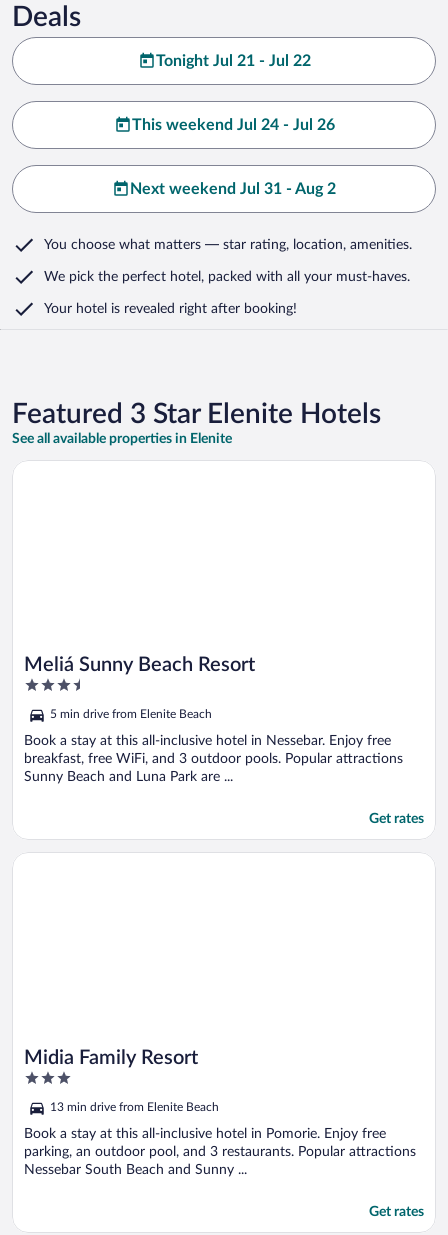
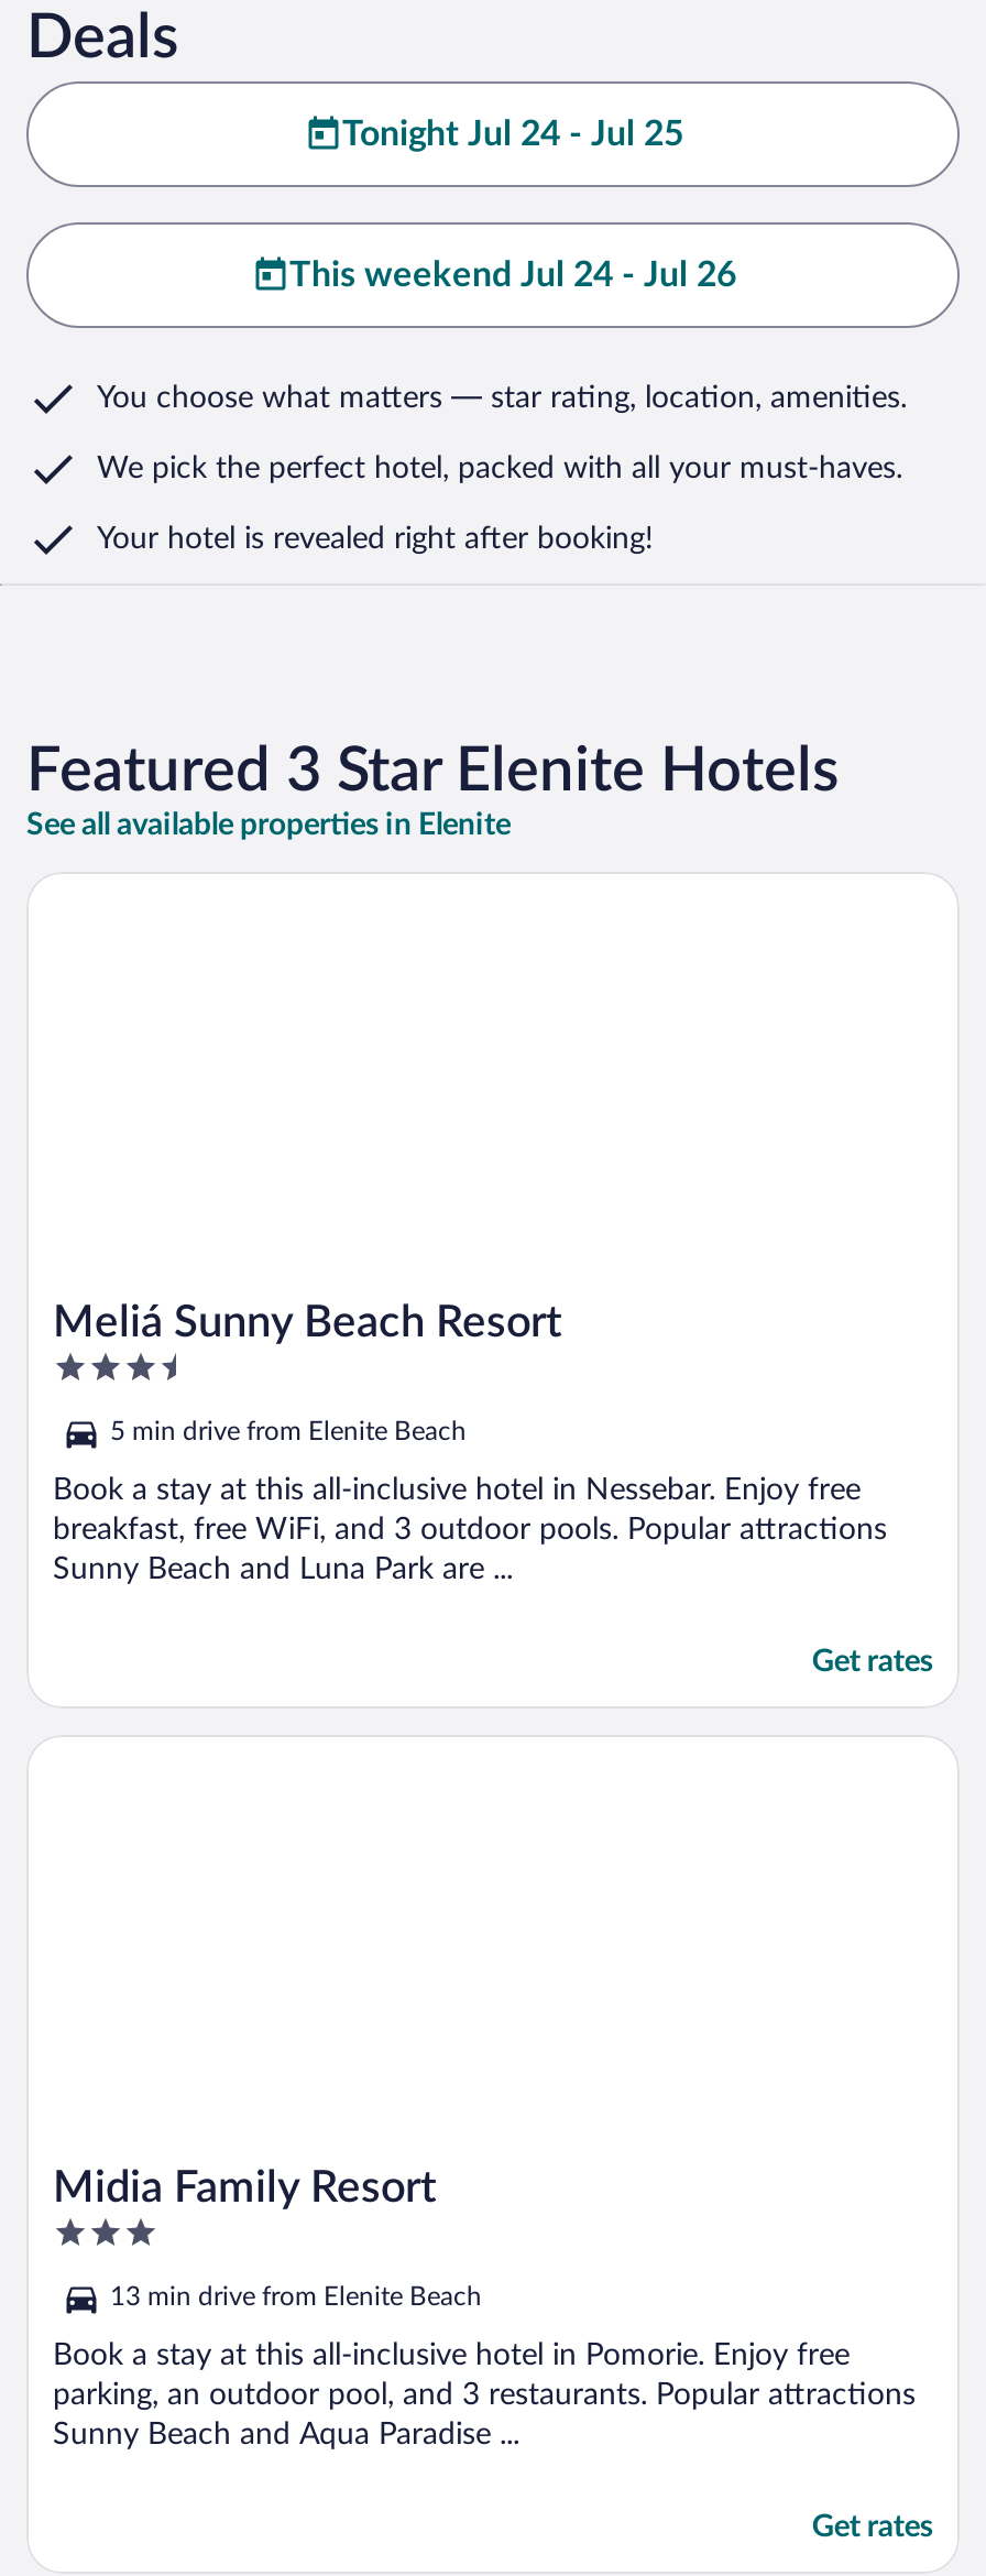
- Tonight Jul 21 - Jul 22
+ Tonight Jul 24 - Jul 25

- Next weekend Jul 31 - Aug 2

- Nessebar South Beach and Sunny ...
+ Sunny Beach and Aqua Paradise ...
